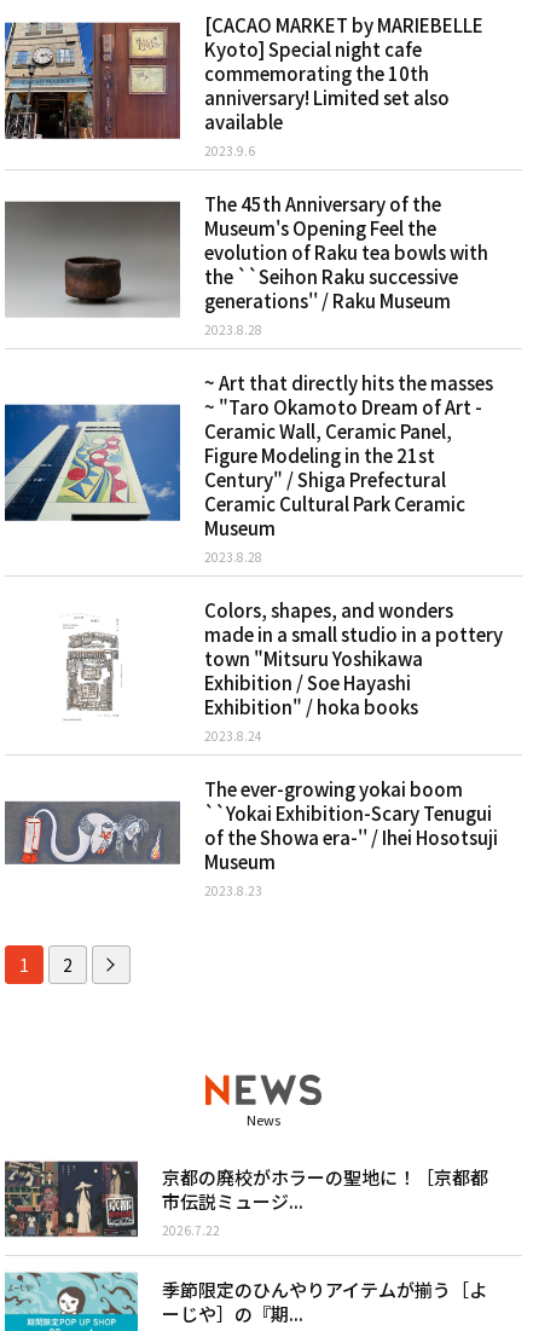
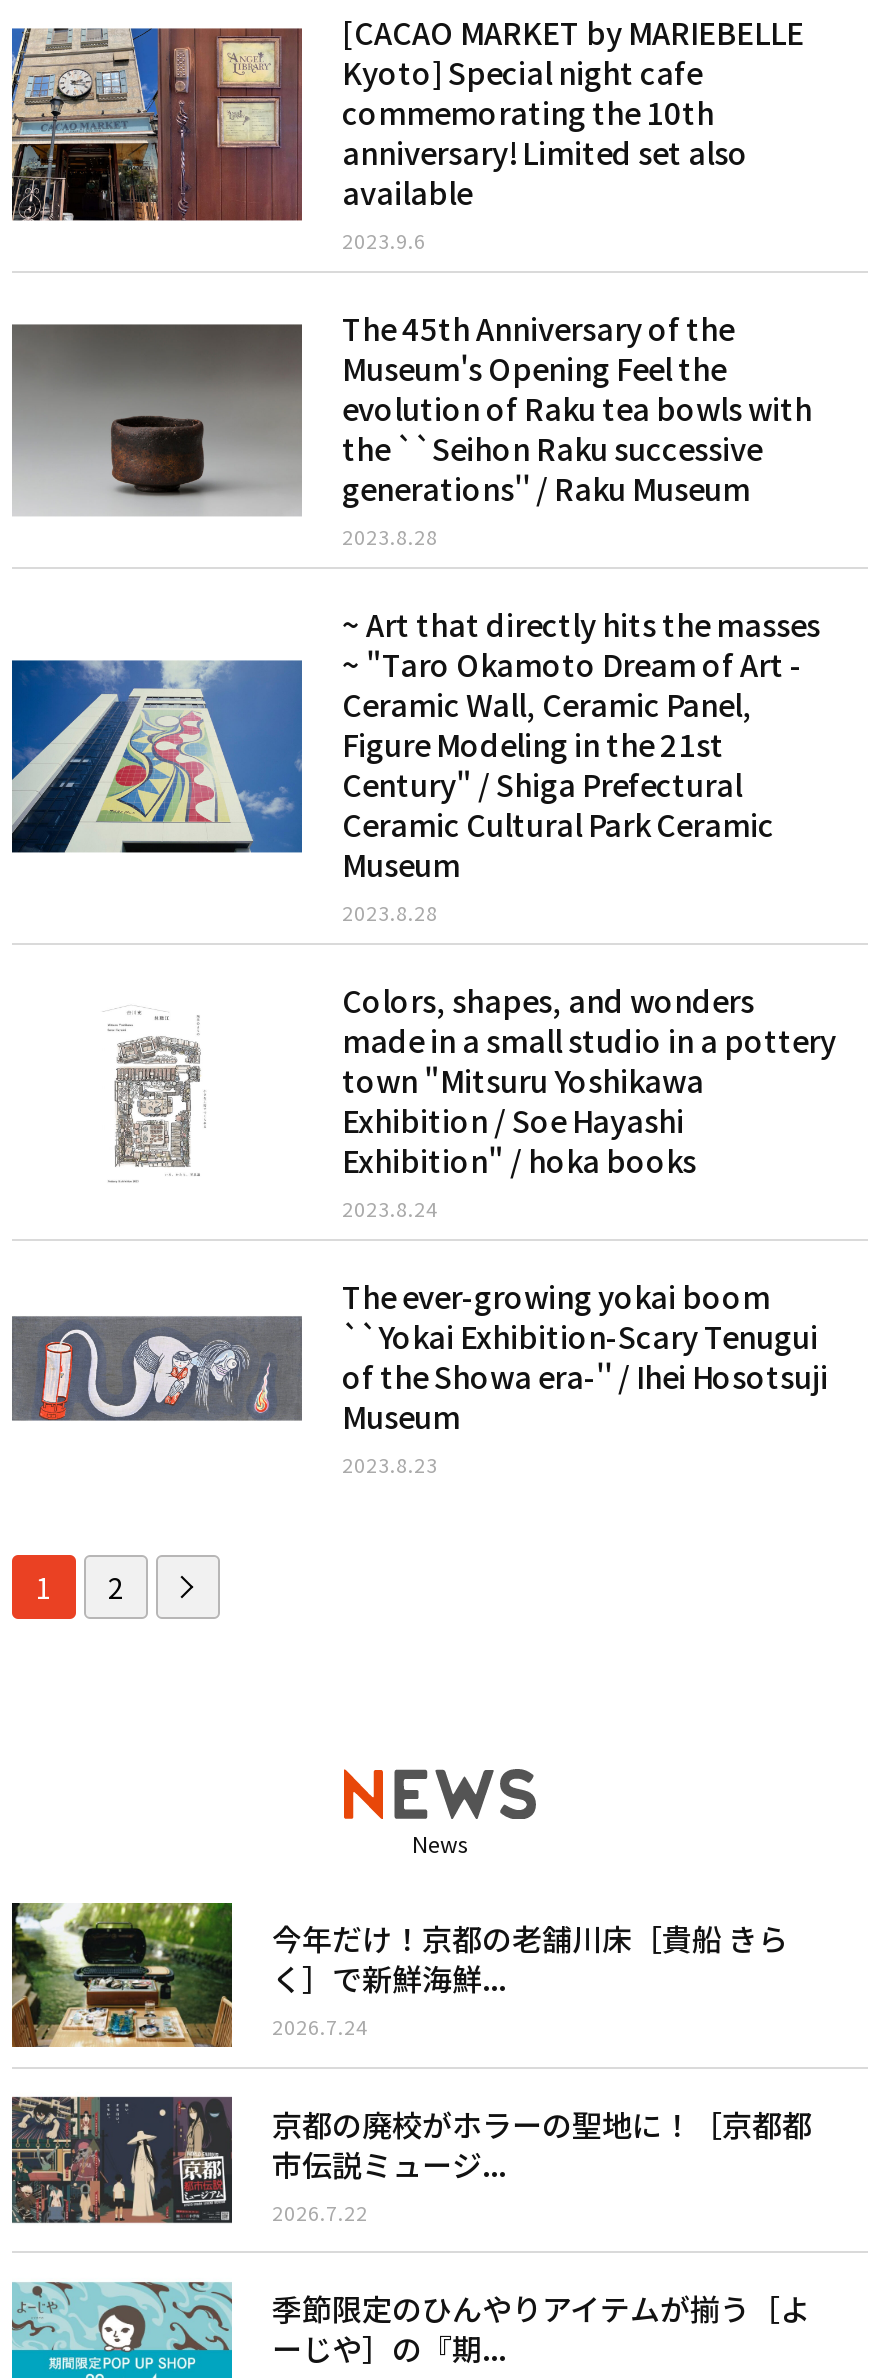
+ [image]
+ 今年だけ！京都の老舗川床［貴船 きら
+ く］で新鮮海鮮...
+ 2026.7.24
